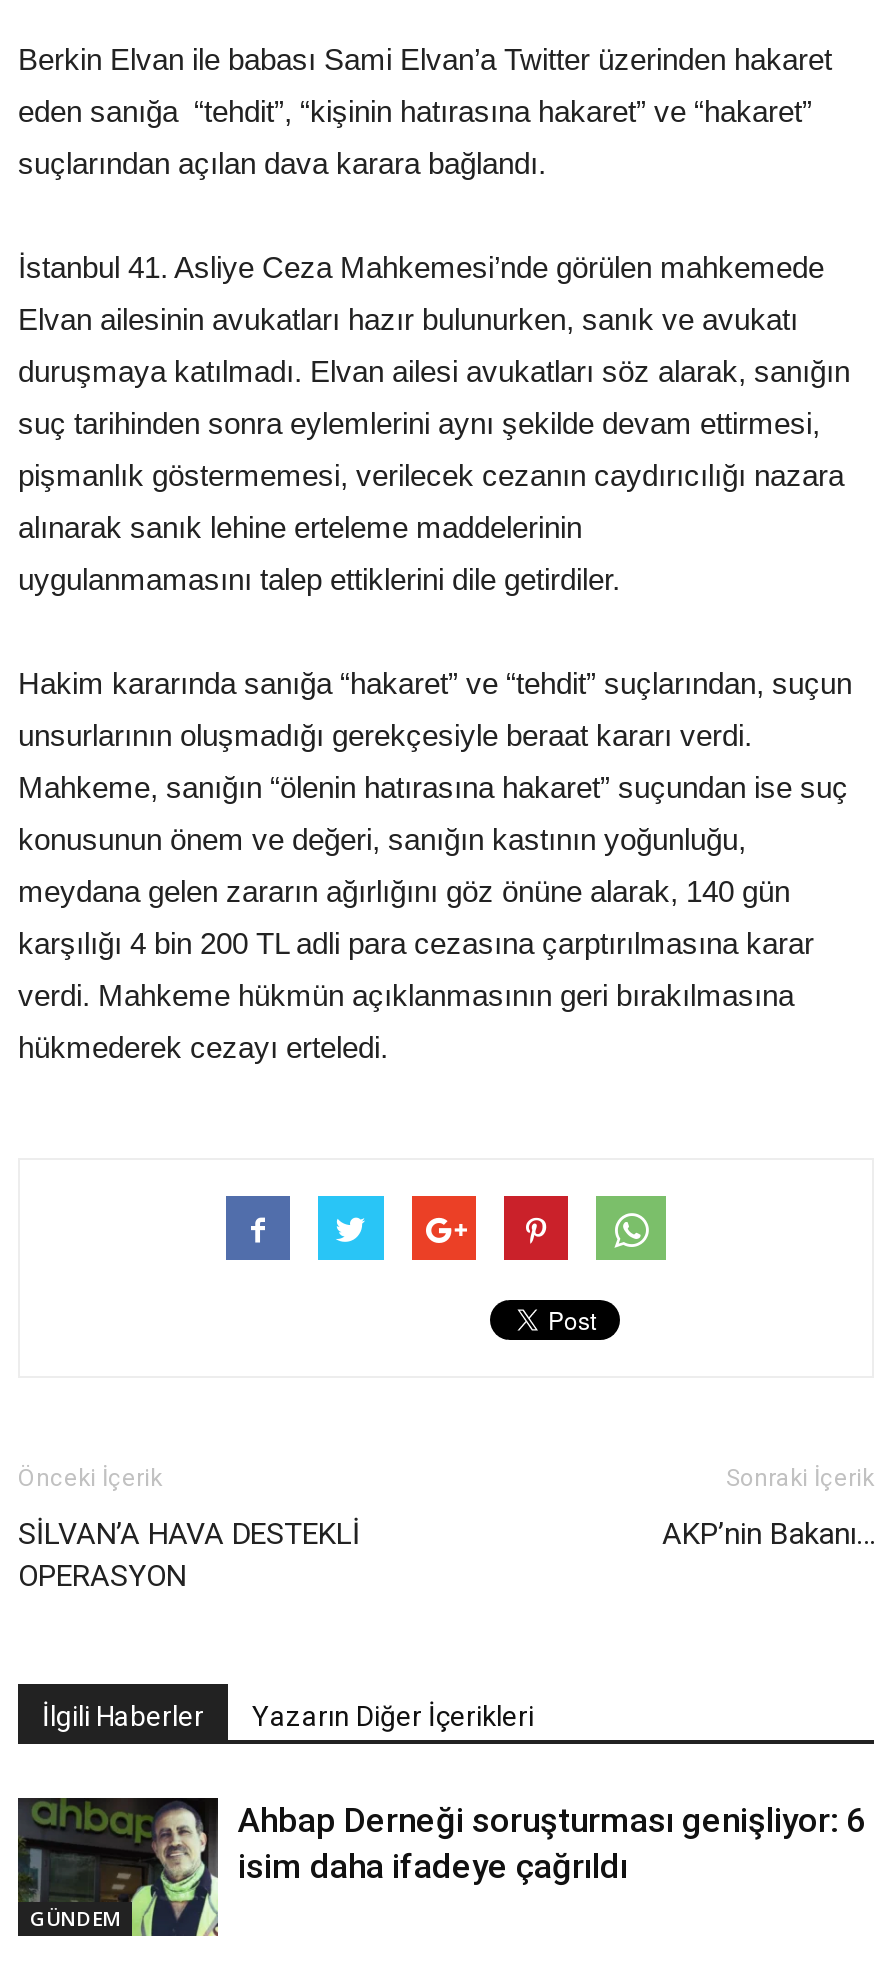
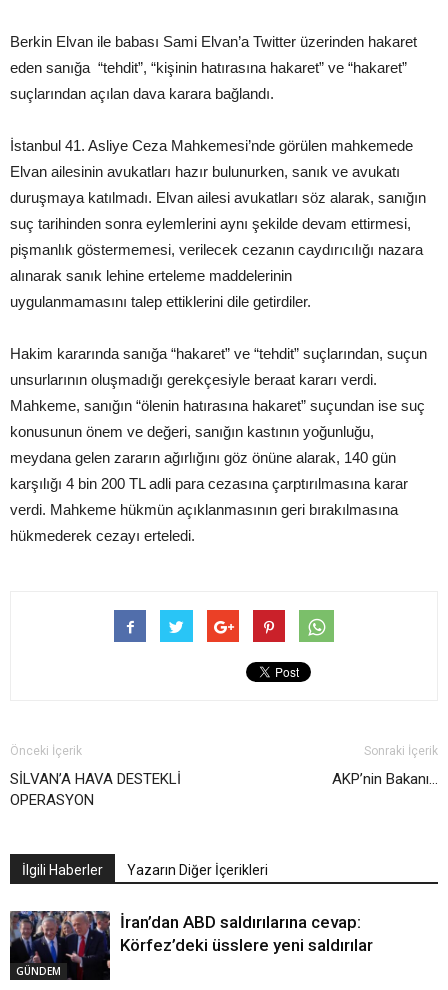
- [image]
- Ahbap Derneği soruşturması genişliyor: 6
- isim daha ifadeye çağrıldı
+ [image]
+ İran’dan ABD saldırılarına cevap:
+ Körfez’deki üsslere yeni saldırılar
